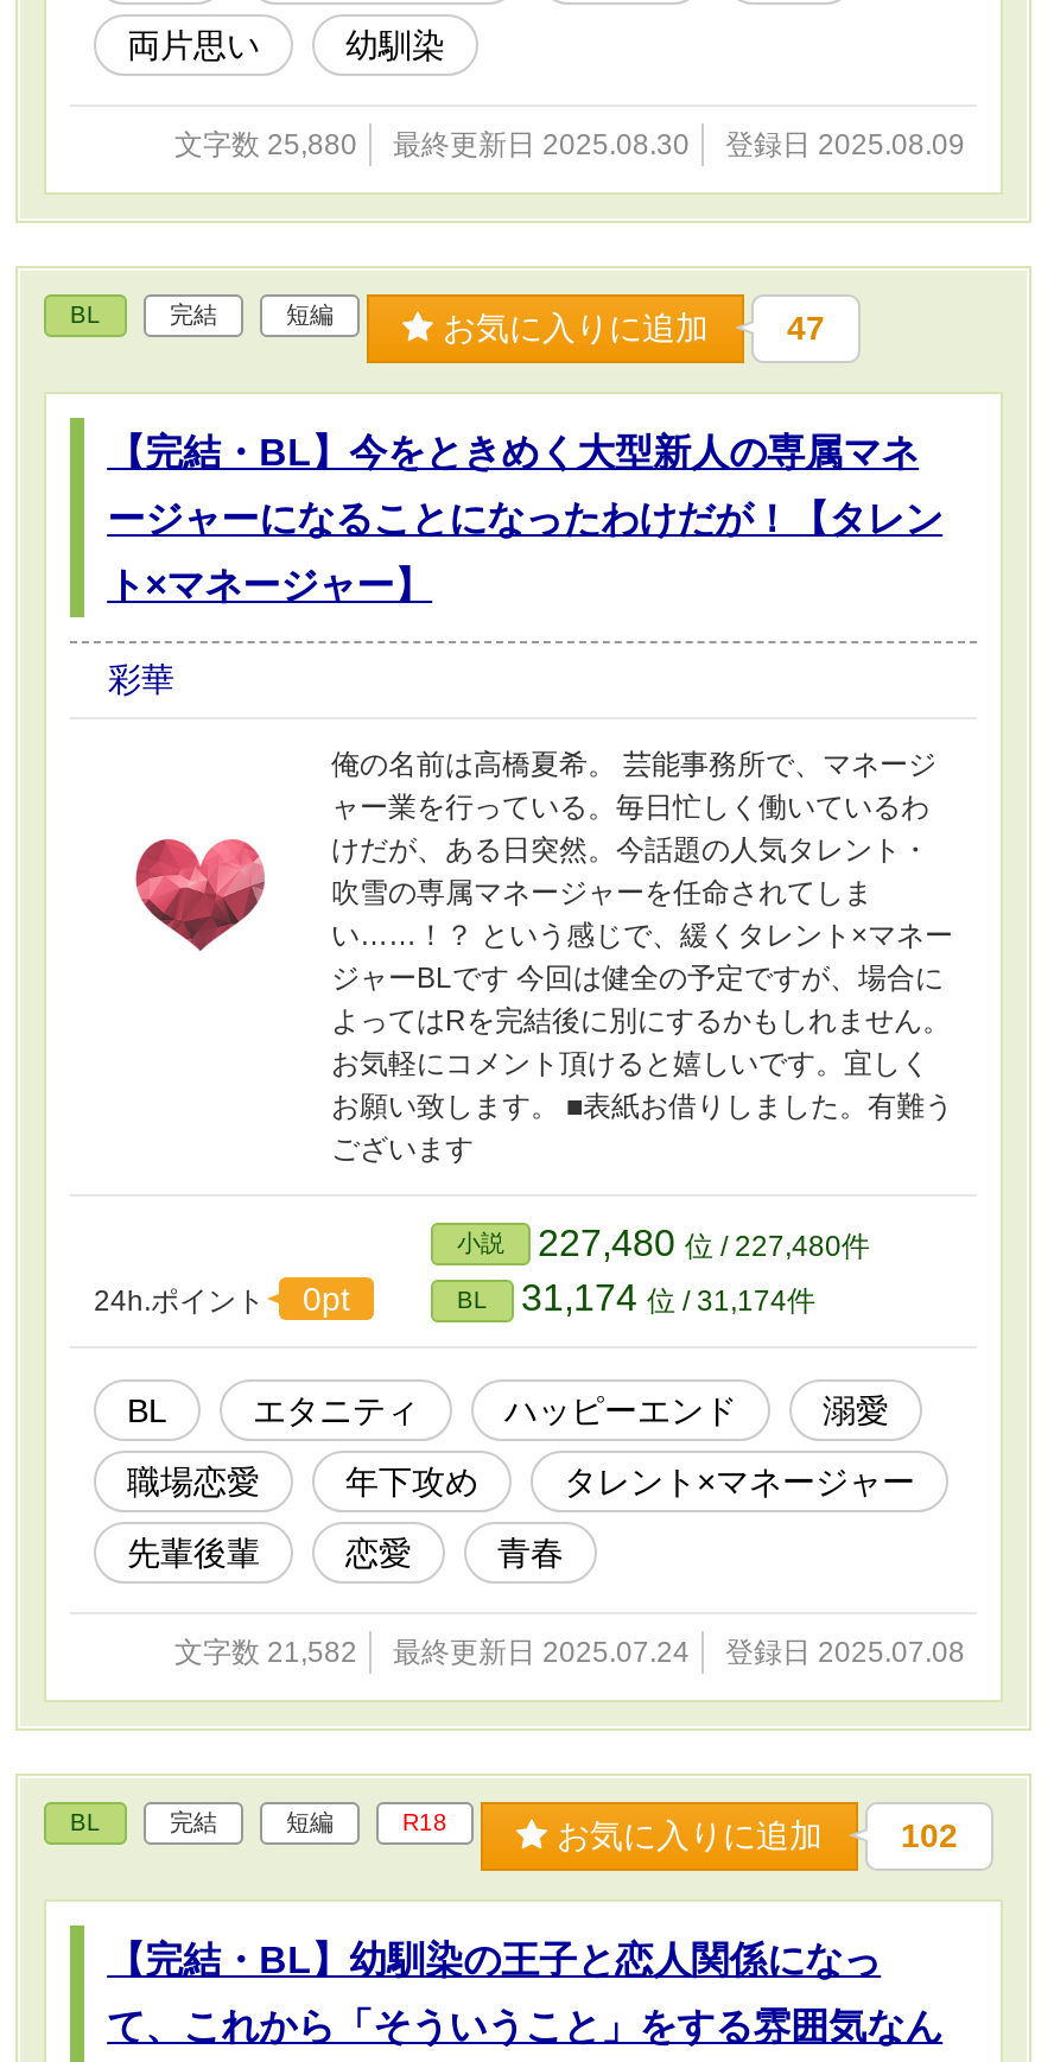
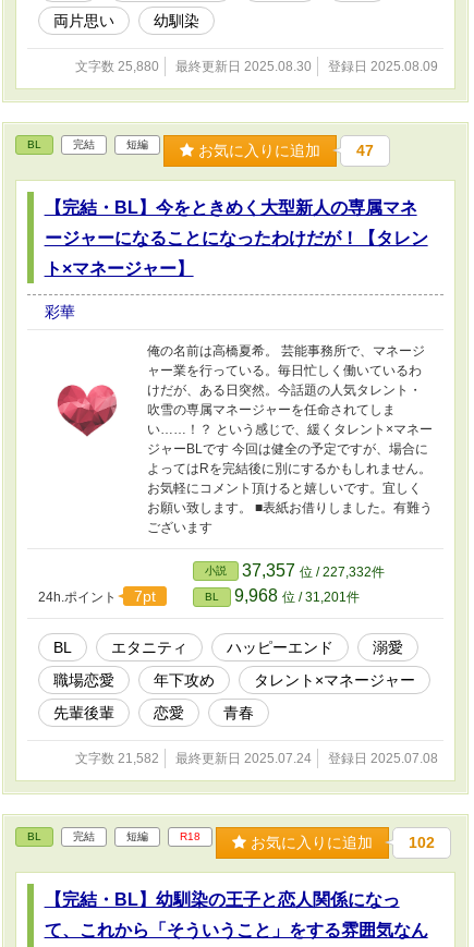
- 小説 227,480位 / 227,480件
+ 小説 37,357位 / 227,332件

- 24h.ポイント 0pt
+ 24h.ポイント 7pt

- BL 31,174位 / 31,174件
+ BL 9,968位 / 31,201件
